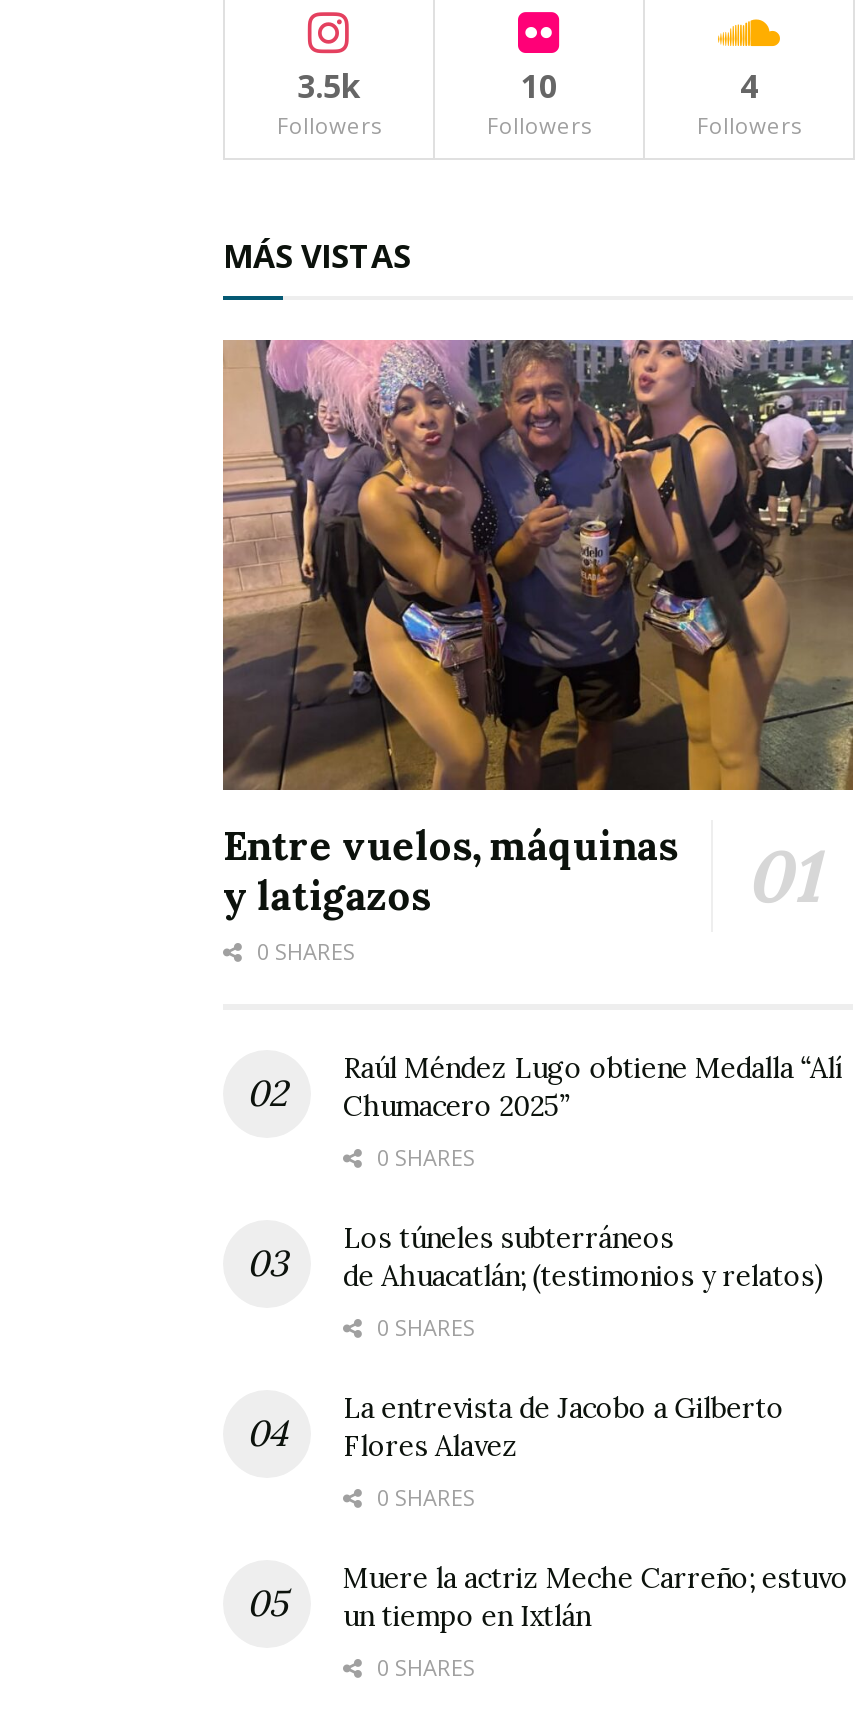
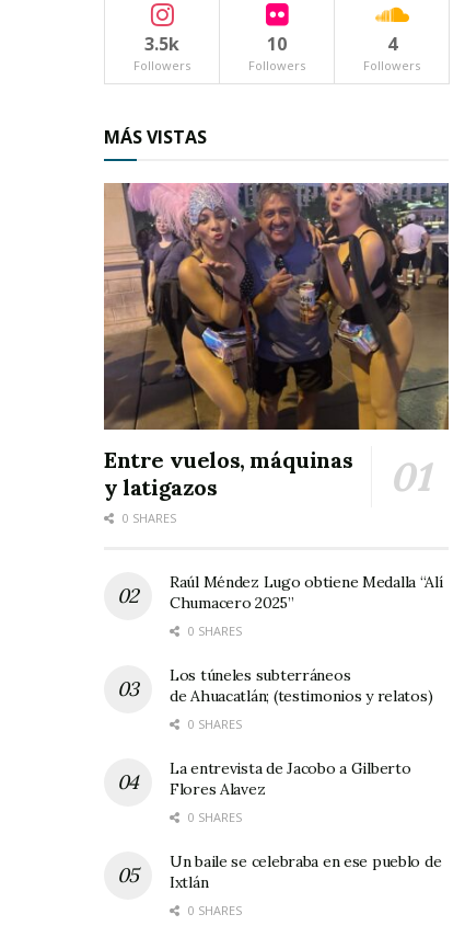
- Muere la actriz Meche Carreño; estuvo
- un tiempo en Ixtlán
+ Un baile se celebraba en ese pueblo de
+ Ixtlán
